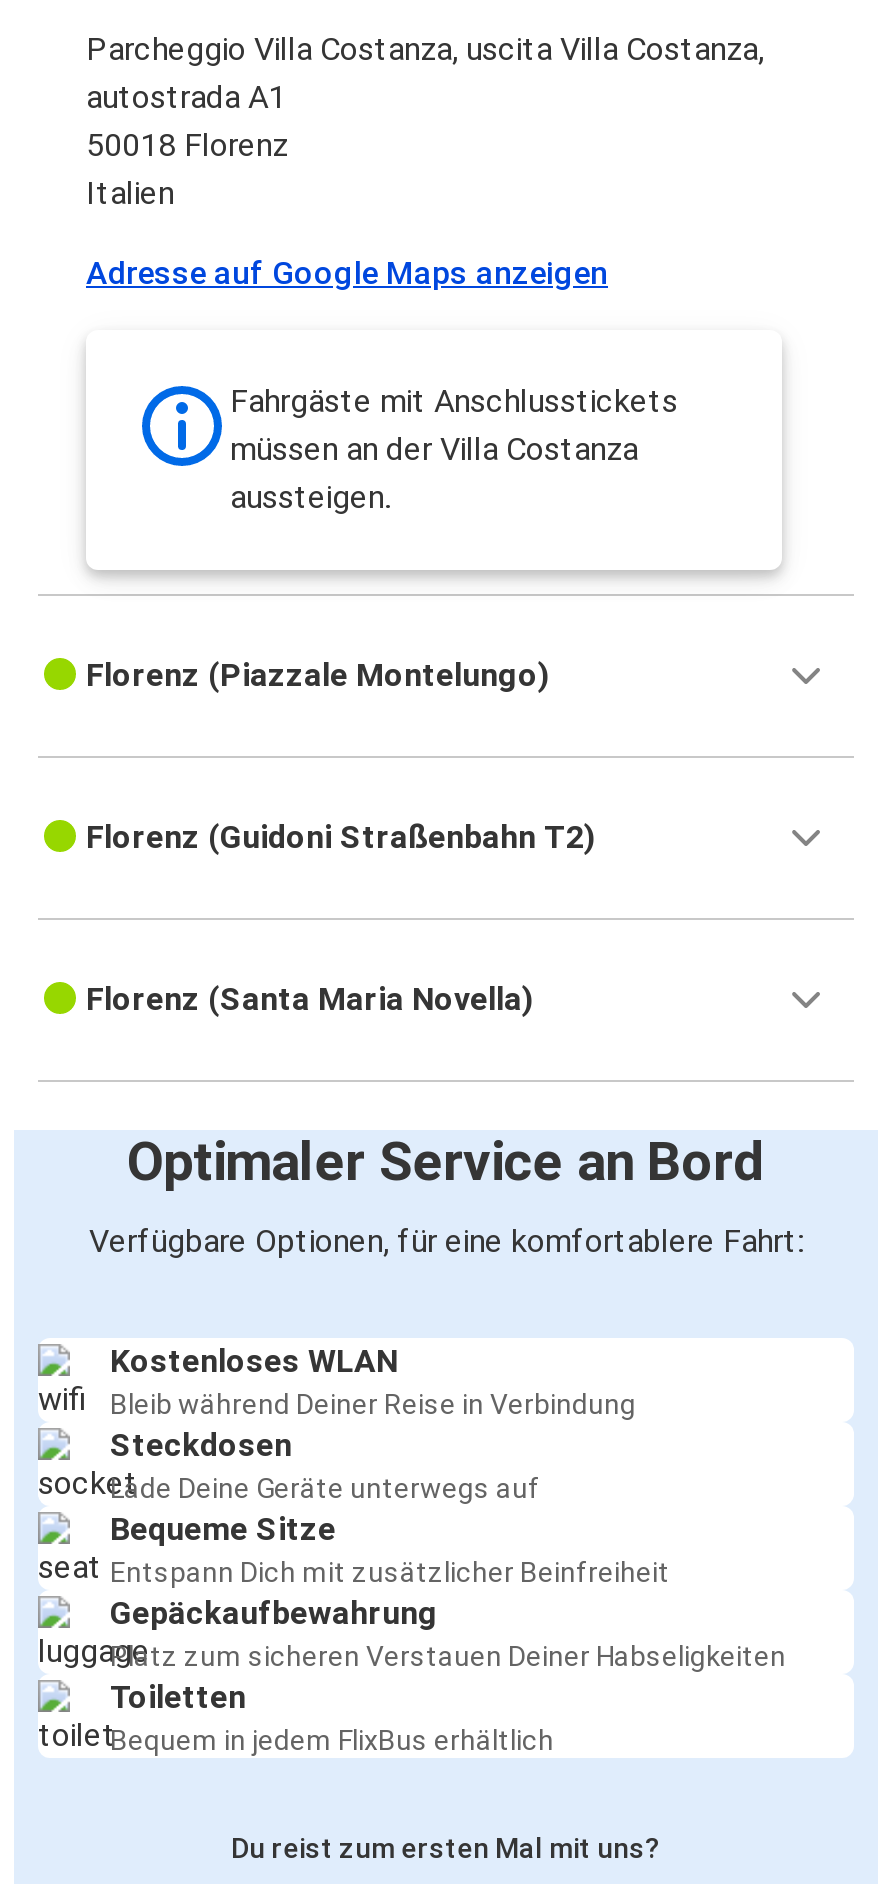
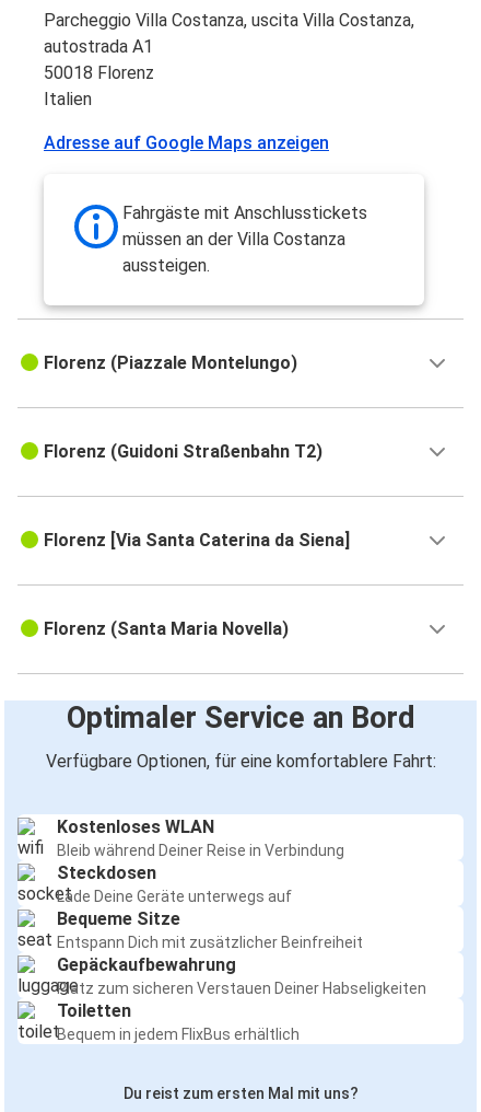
+ Florenz [Via Santa Caterina da Siena]
